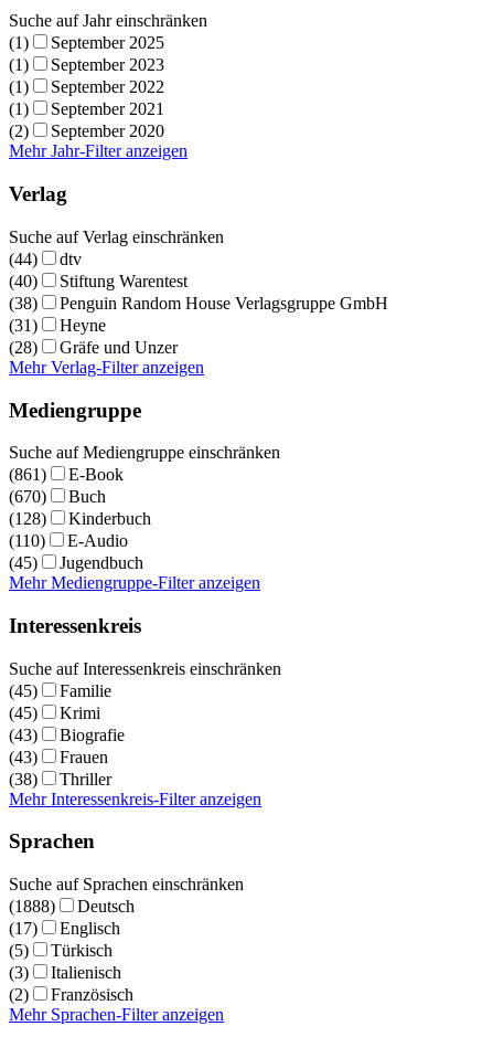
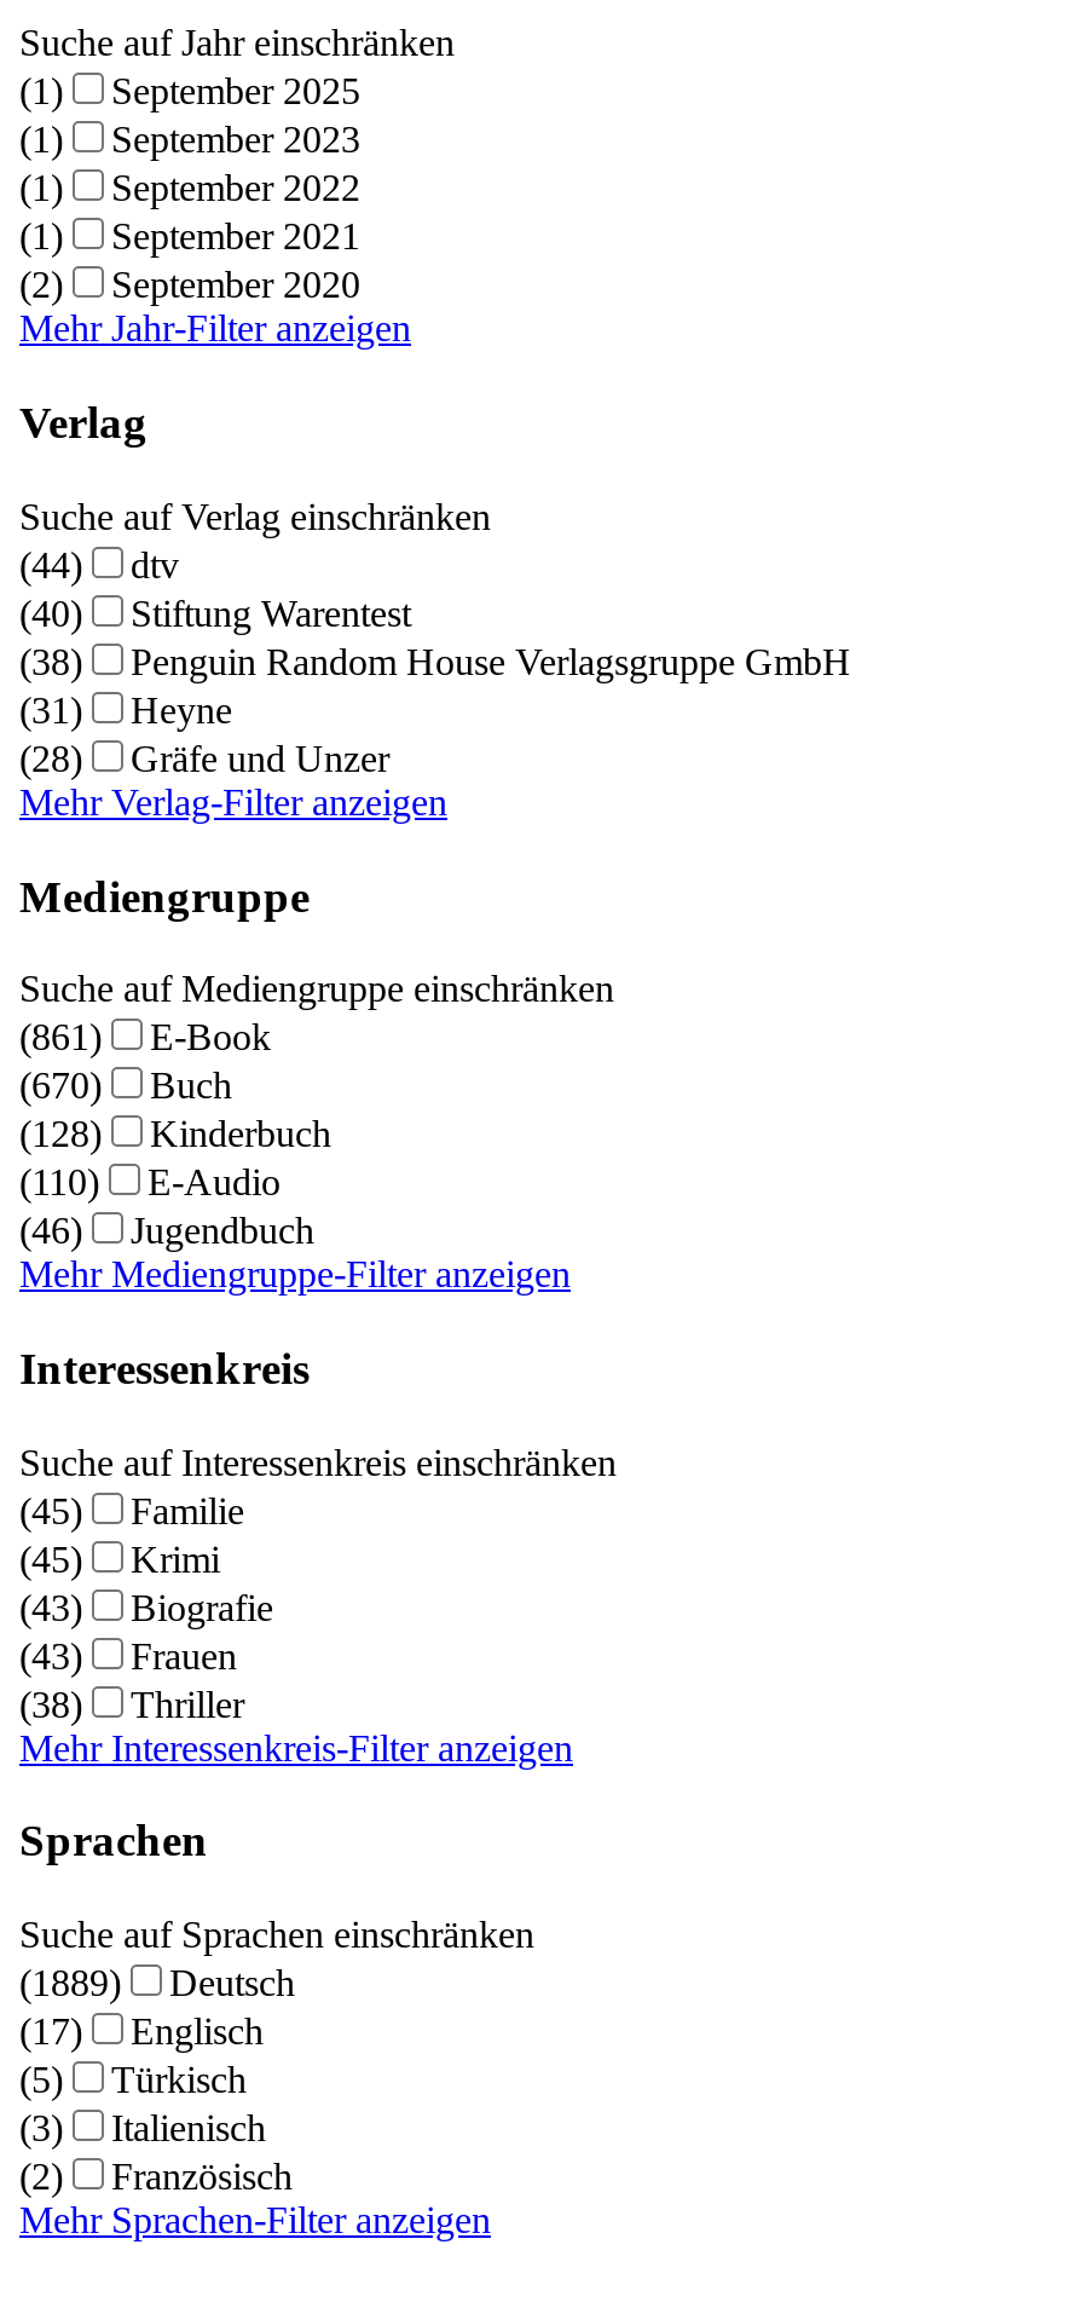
- (45) Jugendbuch
+ (46) Jugendbuch

- (1888) Deutsch
+ (1889) Deutsch
